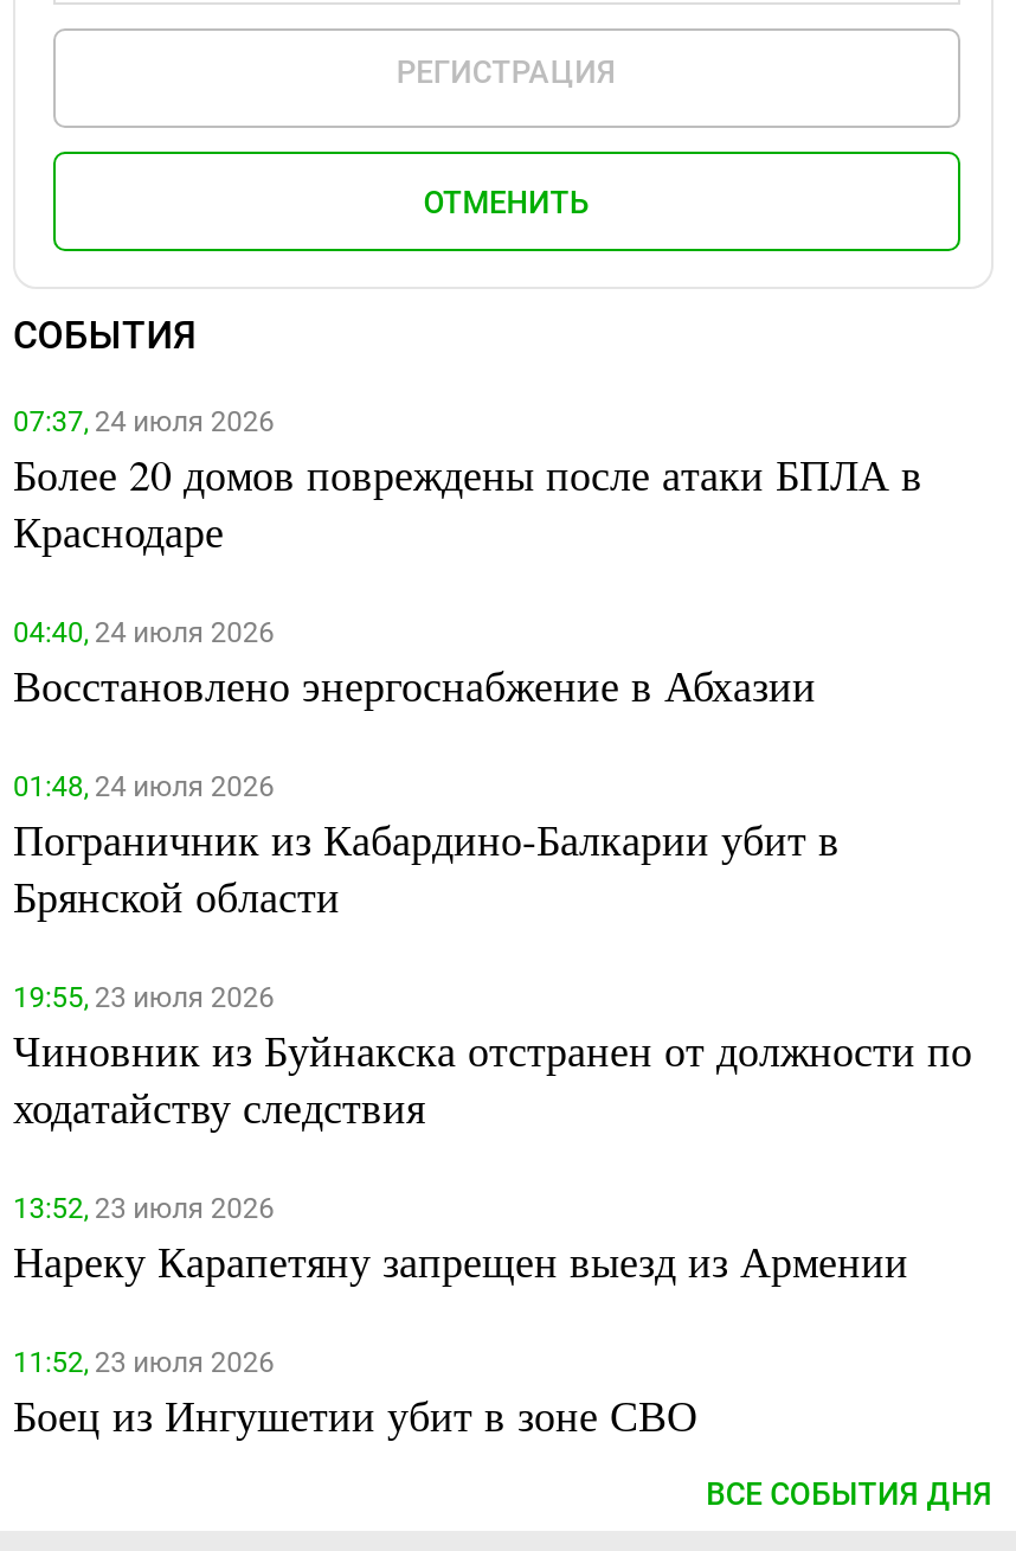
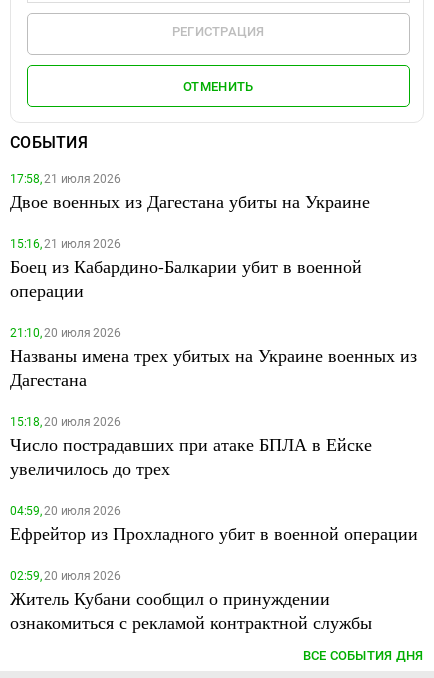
- 07:37, 24 июля 2026
- Более 20 домов повреждены после атаки БПЛА в
- Краснодаре
+ 17:58, 21 июля 2026
+ Двое военных из Дагестана убиты на Украине

- 04:40, 24 июля 2026
- Восстановлено энергоснабжение в Абхазии
+ 15:16, 21 июля 2026
+ Боец из Кабардино-Балкарии убит в военной
+ операции

- 01:48, 24 июля 2026
- Пограничник из Кабардино-Балкарии убит в
- Брянской области
+ 21:10, 20 июля 2026
+ Названы имена трех убитых на Украине военных из
+ Дагестана

- 19:55, 23 июля 2026
- Чиновник из Буйнакска отстранен от должности по
- ходатайству следствия
+ 15:18, 20 июля 2026
+ Число пострадавших при атаке БПЛА в Ейске
+ увеличилось до трех

- 13:52, 23 июля 2026
- Нареку Карапетяну запрещен выезд из Армении
+ 04:59, 20 июля 2026
+ Ефрейтор из Прохладного убит в военной операции

- 11:52, 23 июля 2026
- Боец из Ингушетии убит в зоне СВО
+ 02:59, 20 июля 2026
+ Житель Кубани сообщил о принуждении
+ ознакомиться с рекламой контрактной службы
